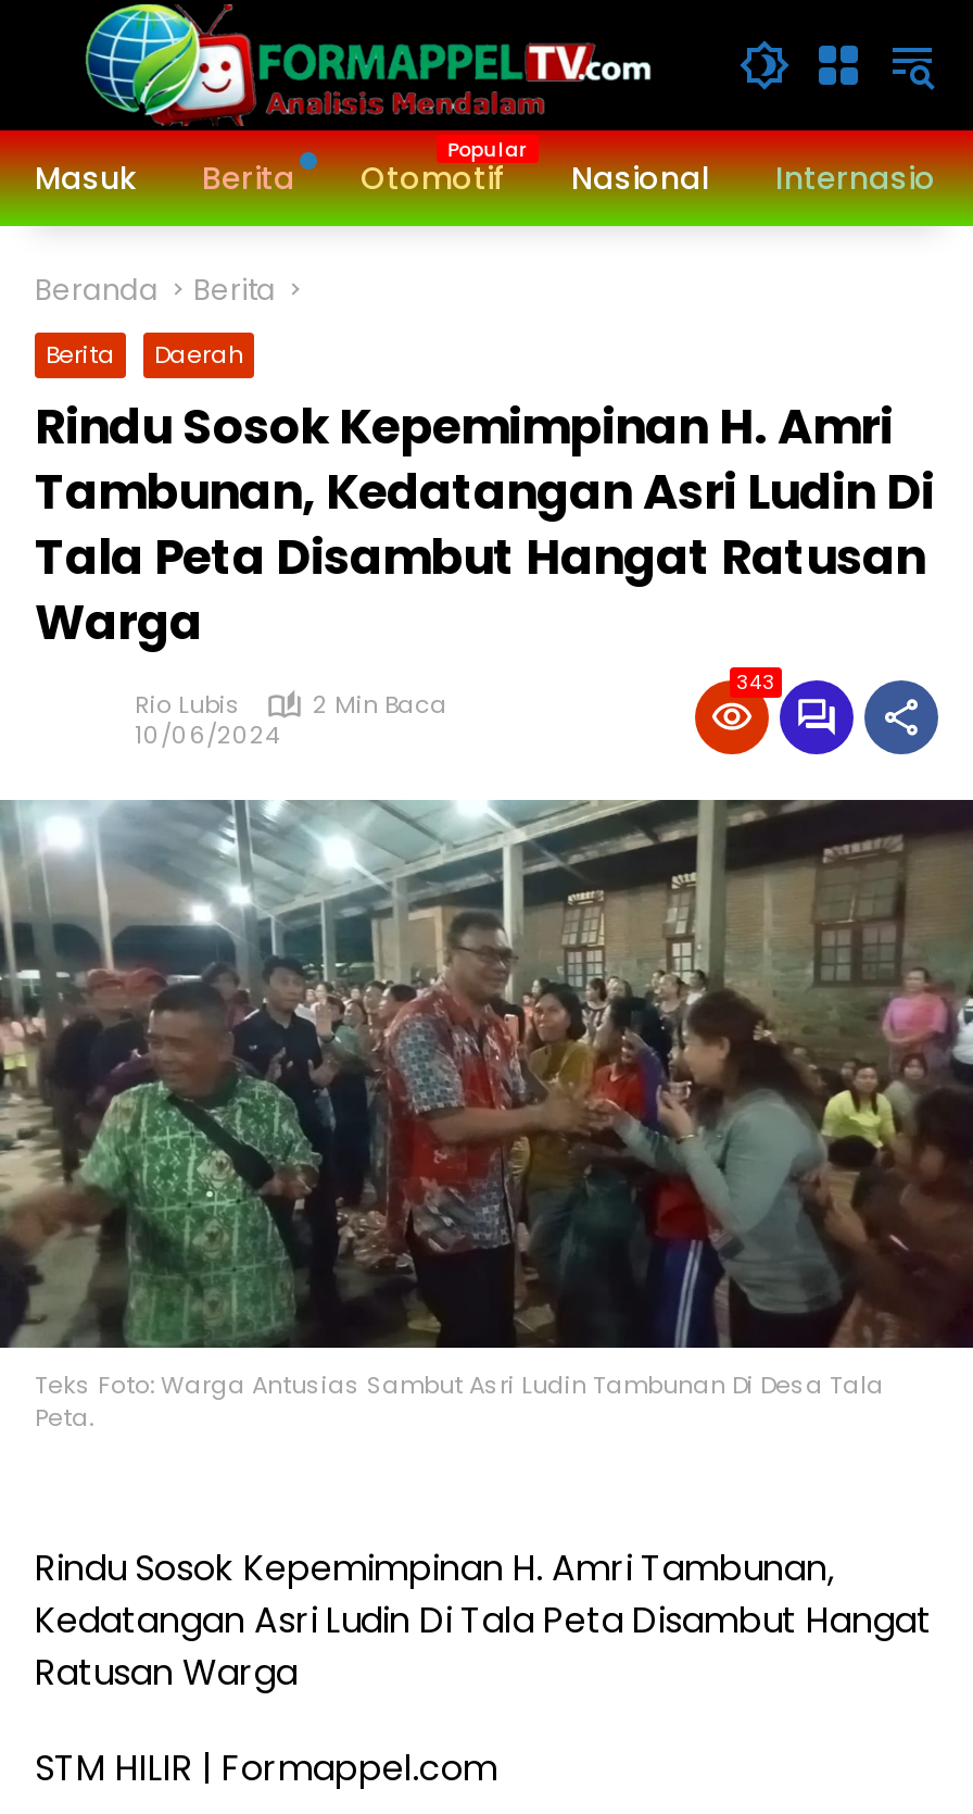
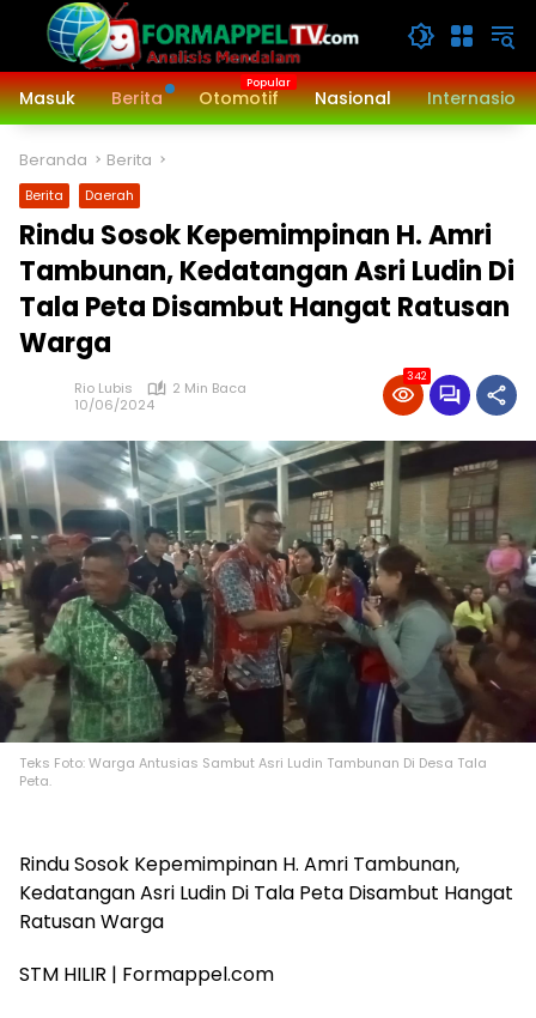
- 343
+ 342
